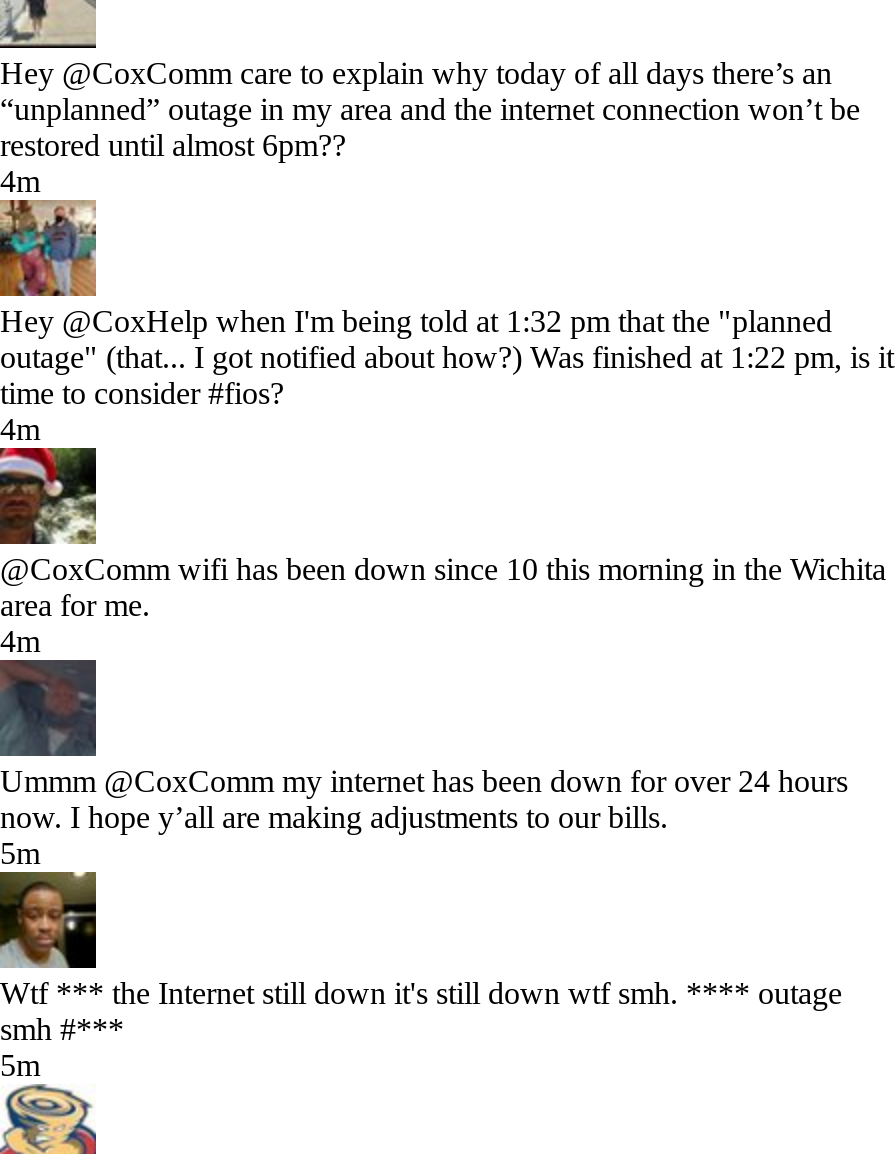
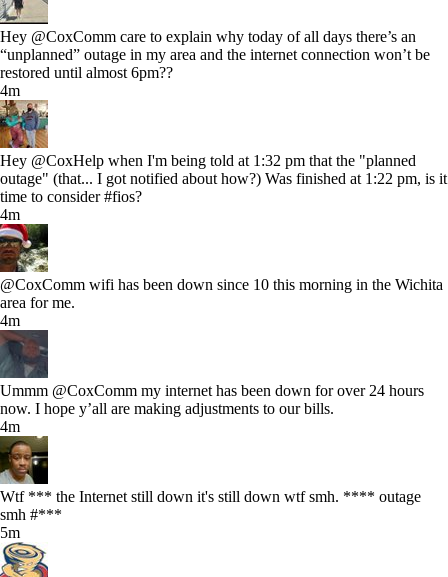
- 5m
+ 4m
